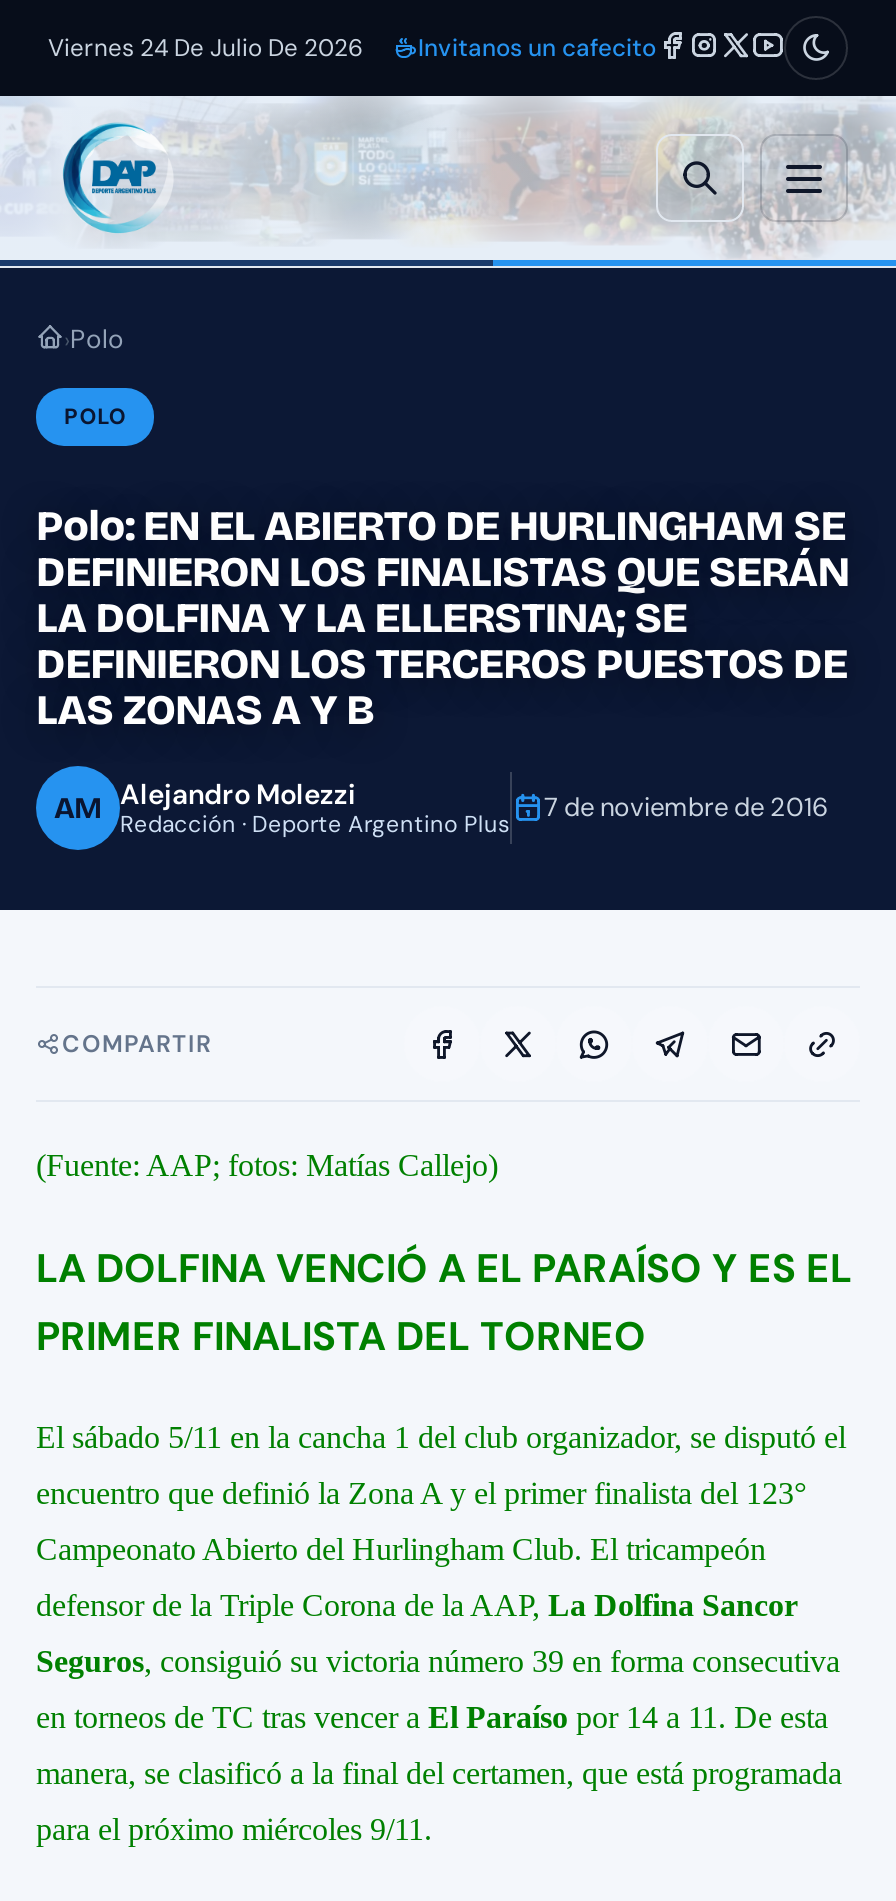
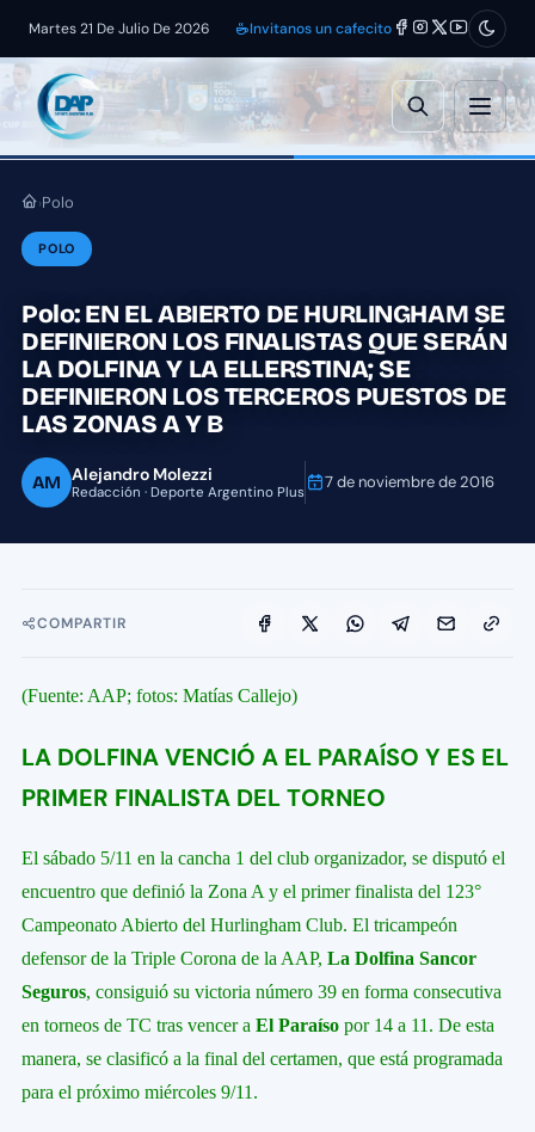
- Viernes 24 De Julio De 2026
+ Martes 21 De Julio De 2026
